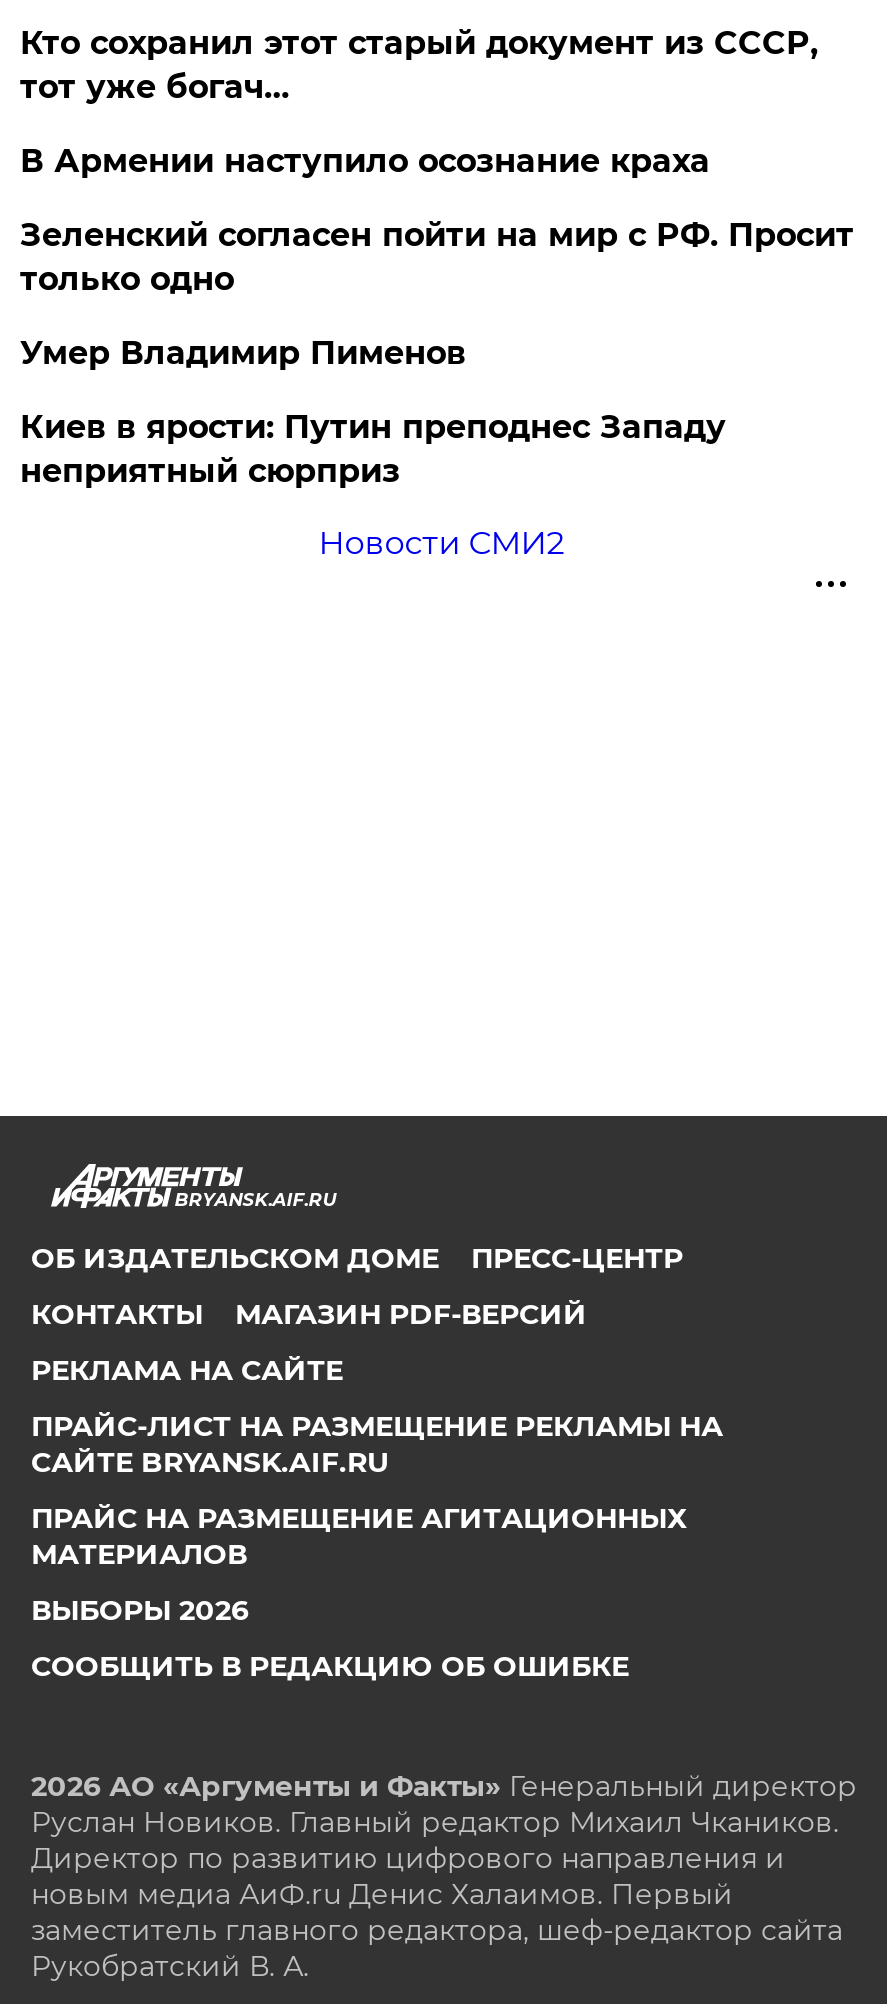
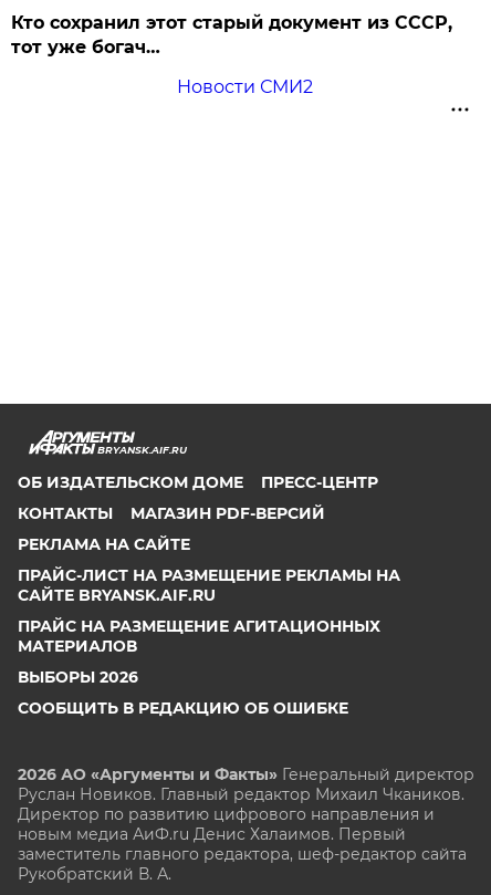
- В Армении наступило осознание краха
- Зеленский согласен пойти на мир с РФ. Просит
- только одно
- Умер Владимир Пименов
- Киев в ярости: Путин преподнес Западу
- неприятный сюрприз
